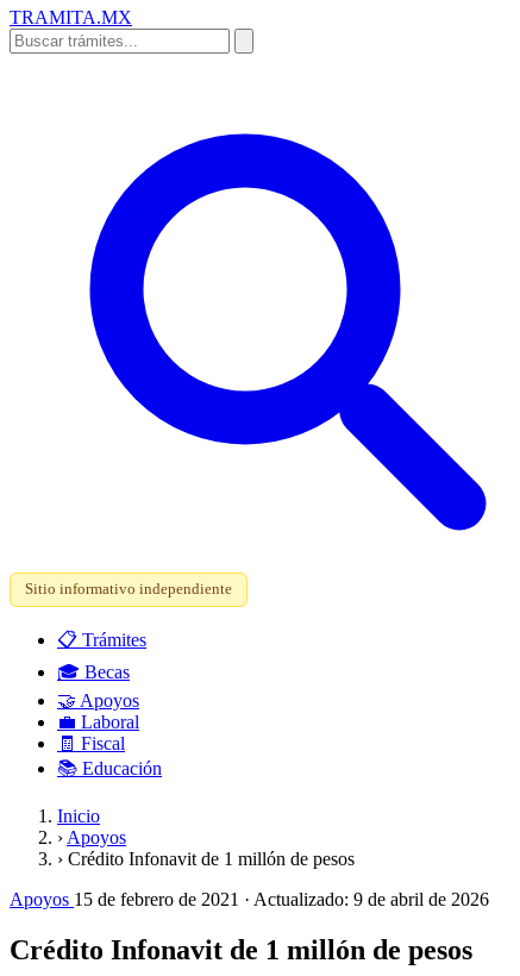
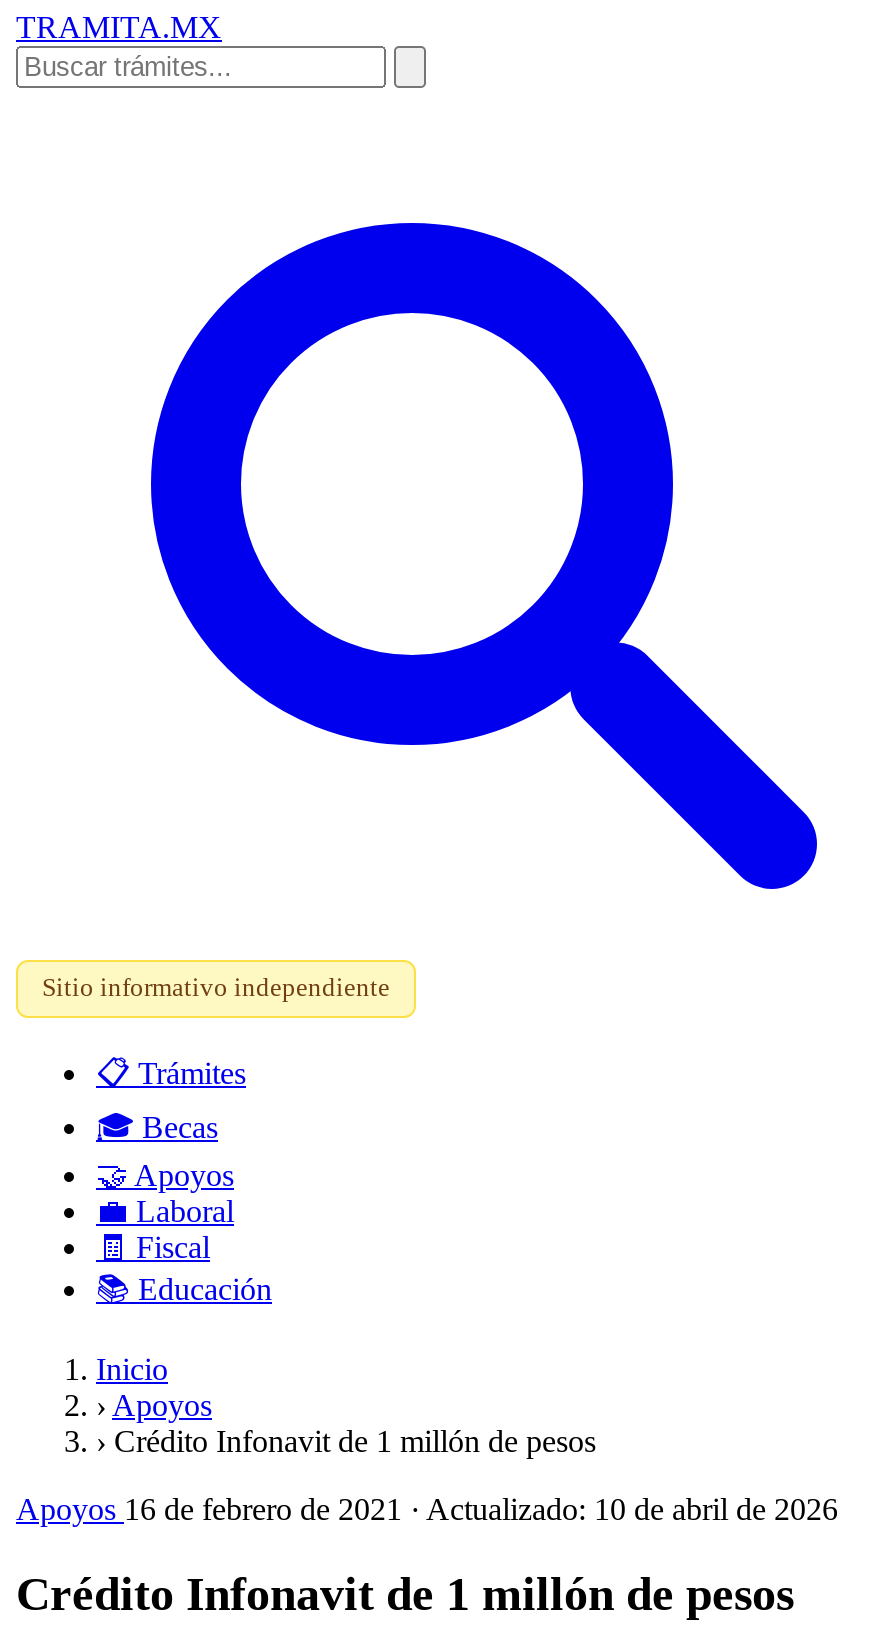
- Apoyos 15 de febrero de 2021 · Actualizado: 9 de abril de 2026
+ Apoyos 16 de febrero de 2021 · Actualizado: 10 de abril de 2026
